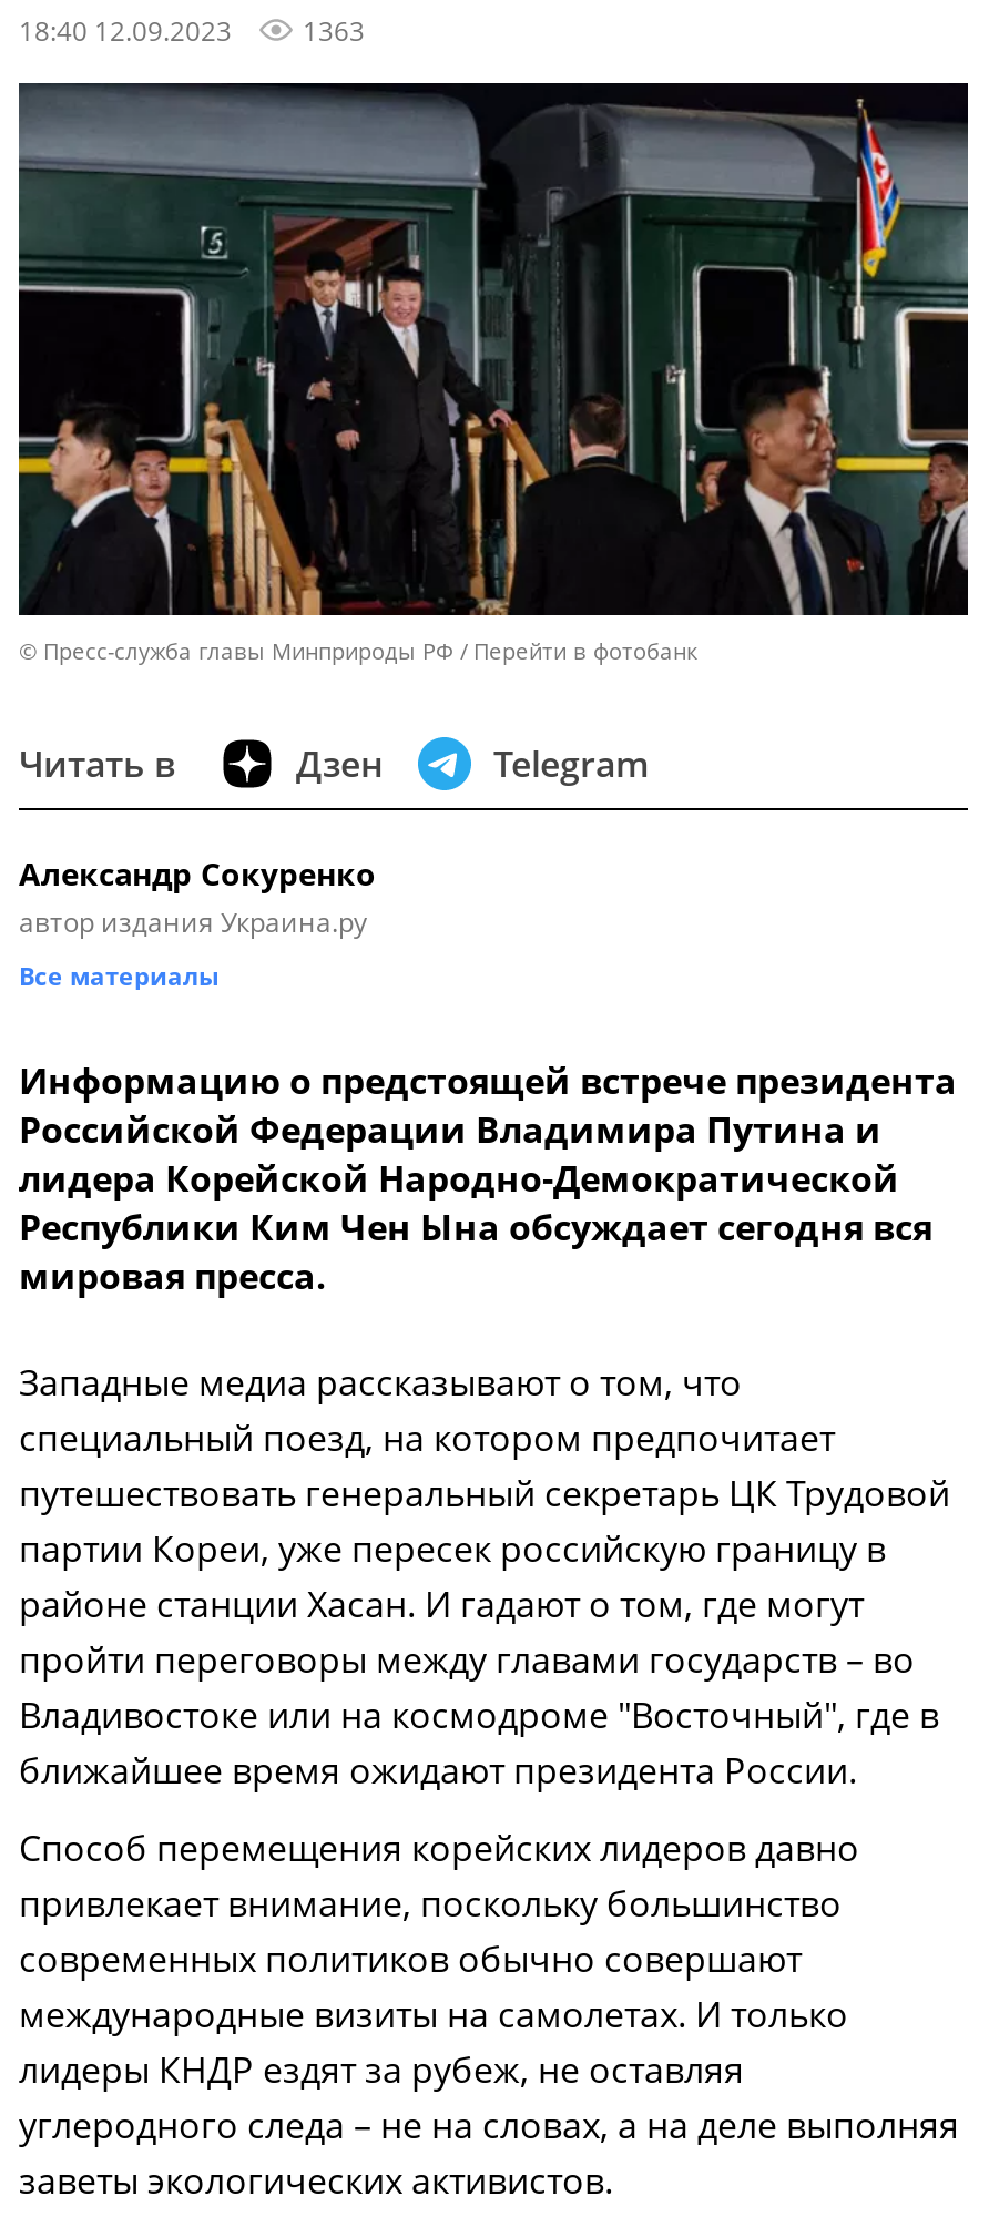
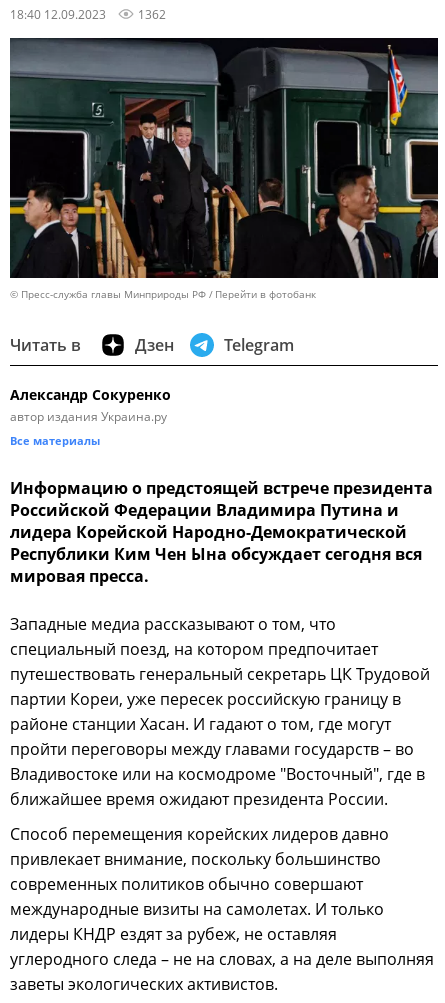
- 18:40 12.09.2023 1363
+ 18:40 12.09.2023 1362
